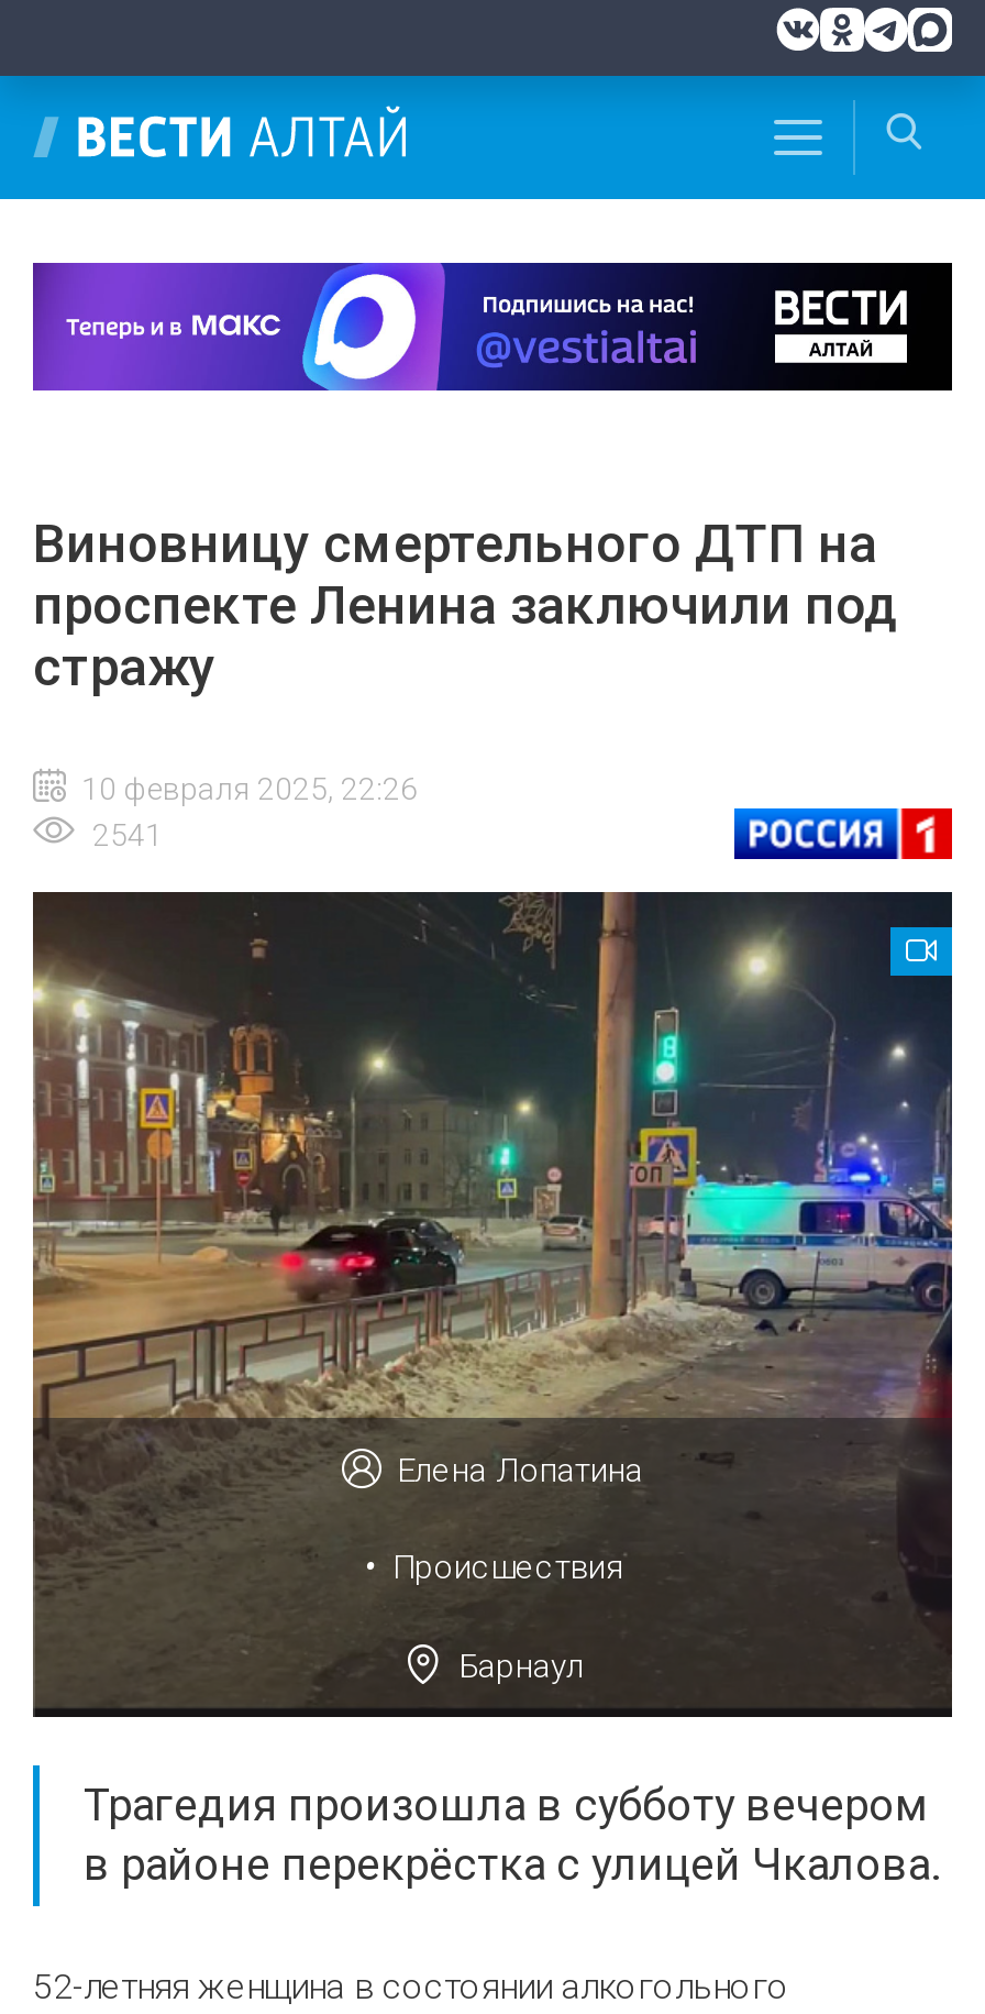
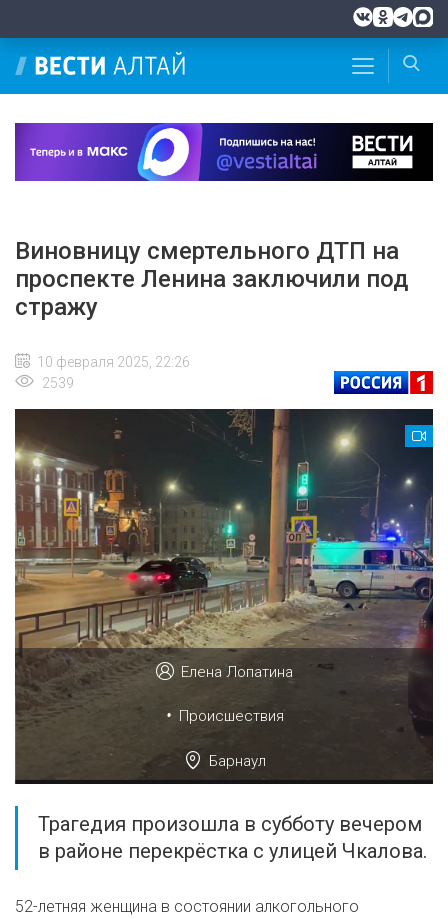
- 2541
+ 2539
